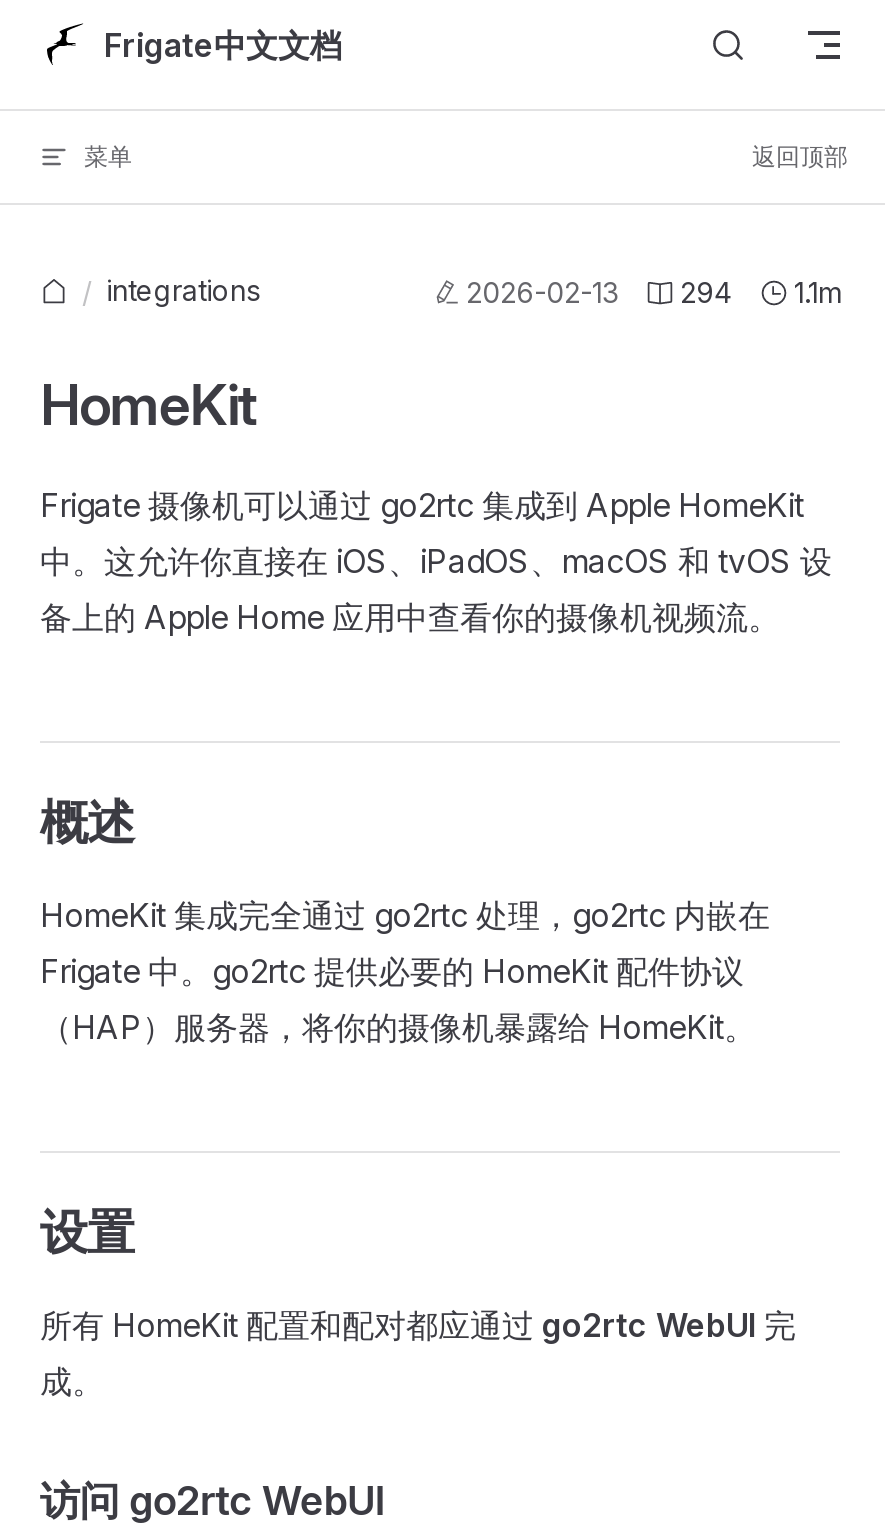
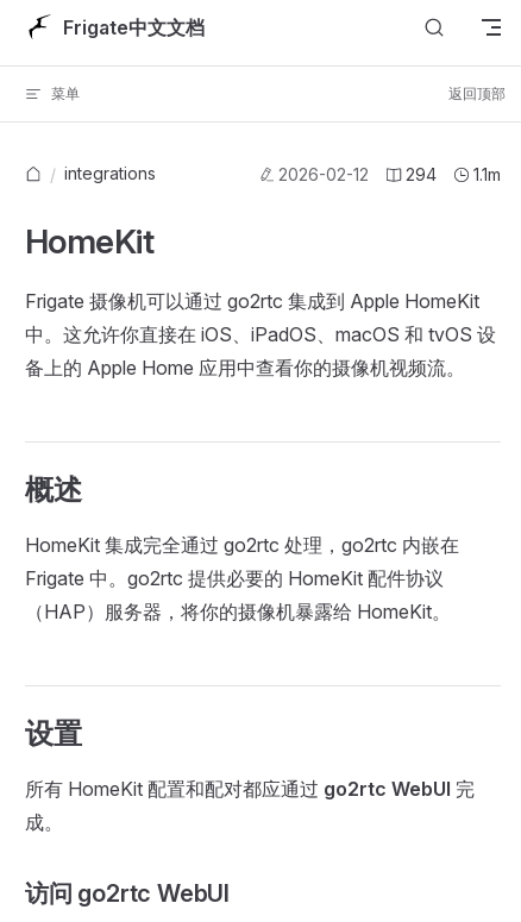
- 2026-02-13 294 1.1m
+ 2026-02-12 294 1.1m
